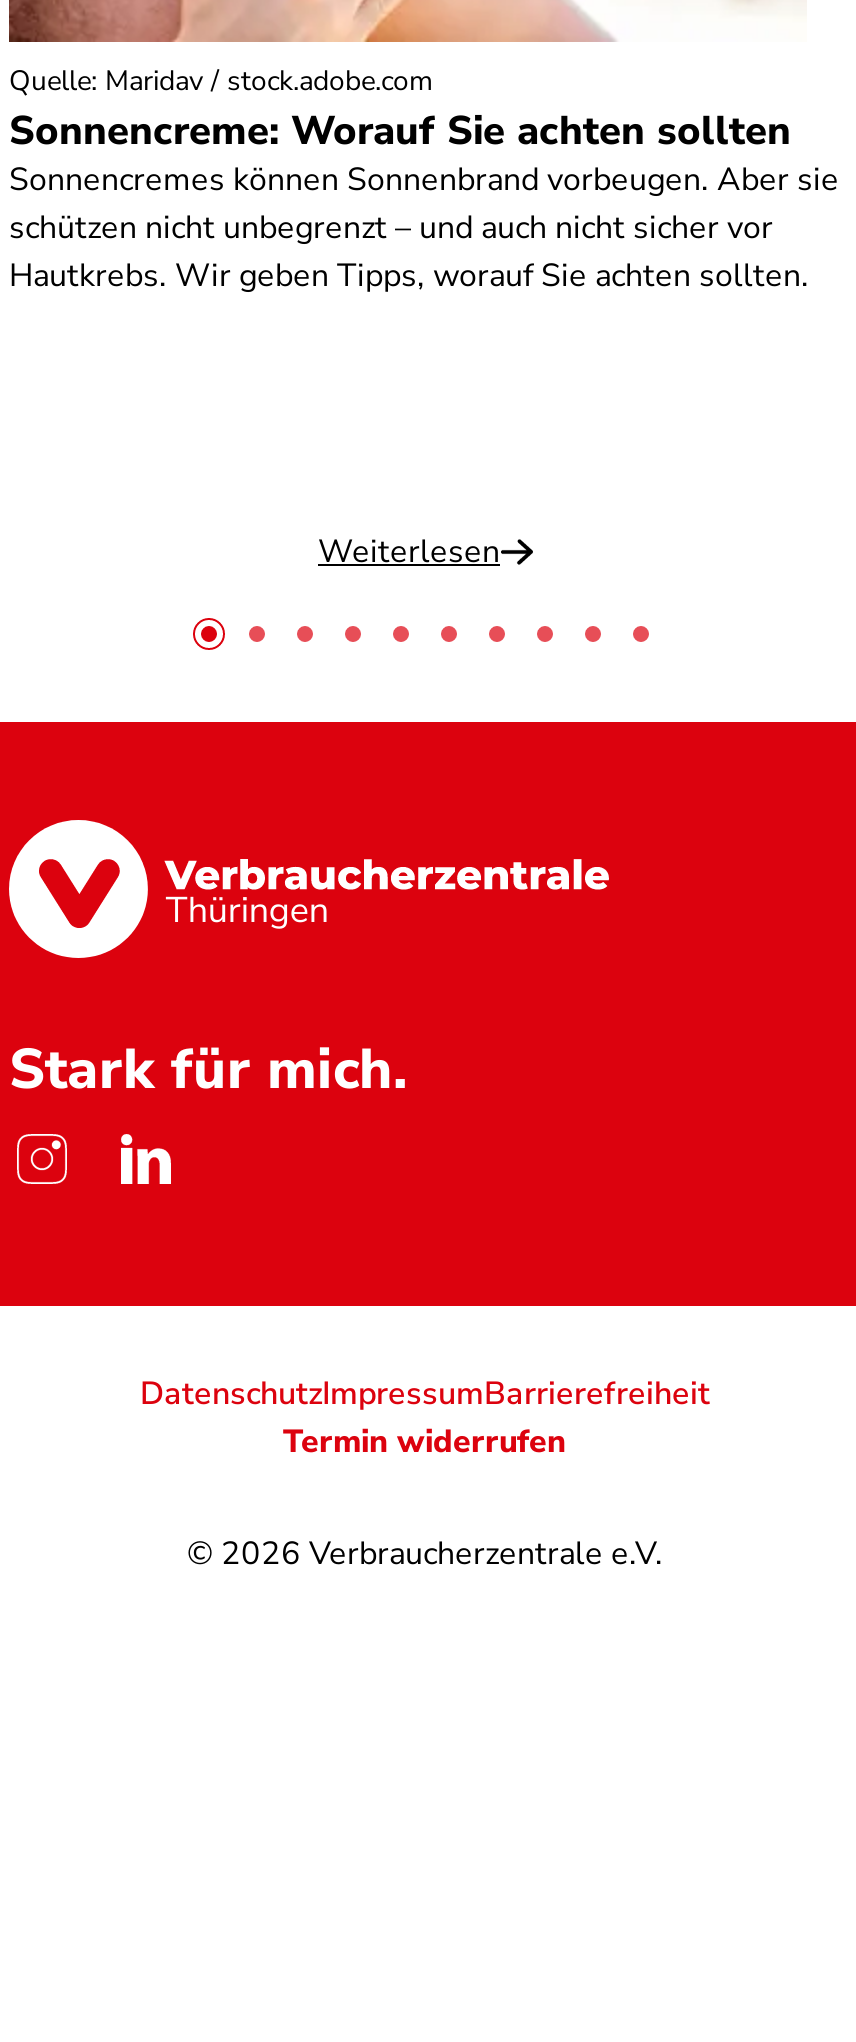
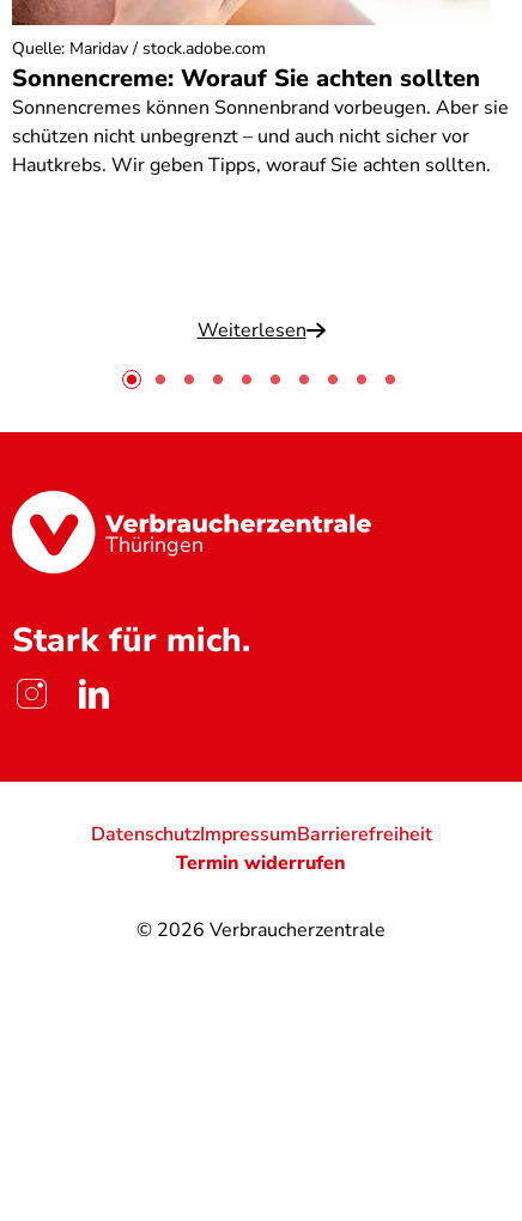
- © 2026 Verbraucherzentrale e.V.
+ © 2026 Verbraucherzentrale
